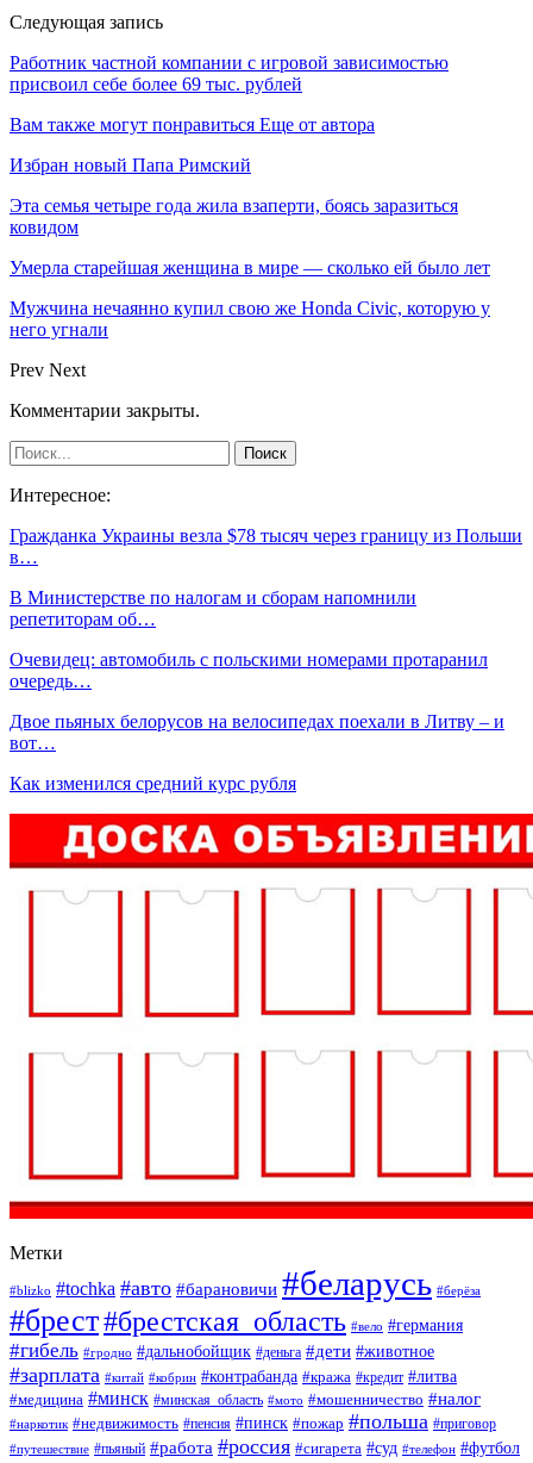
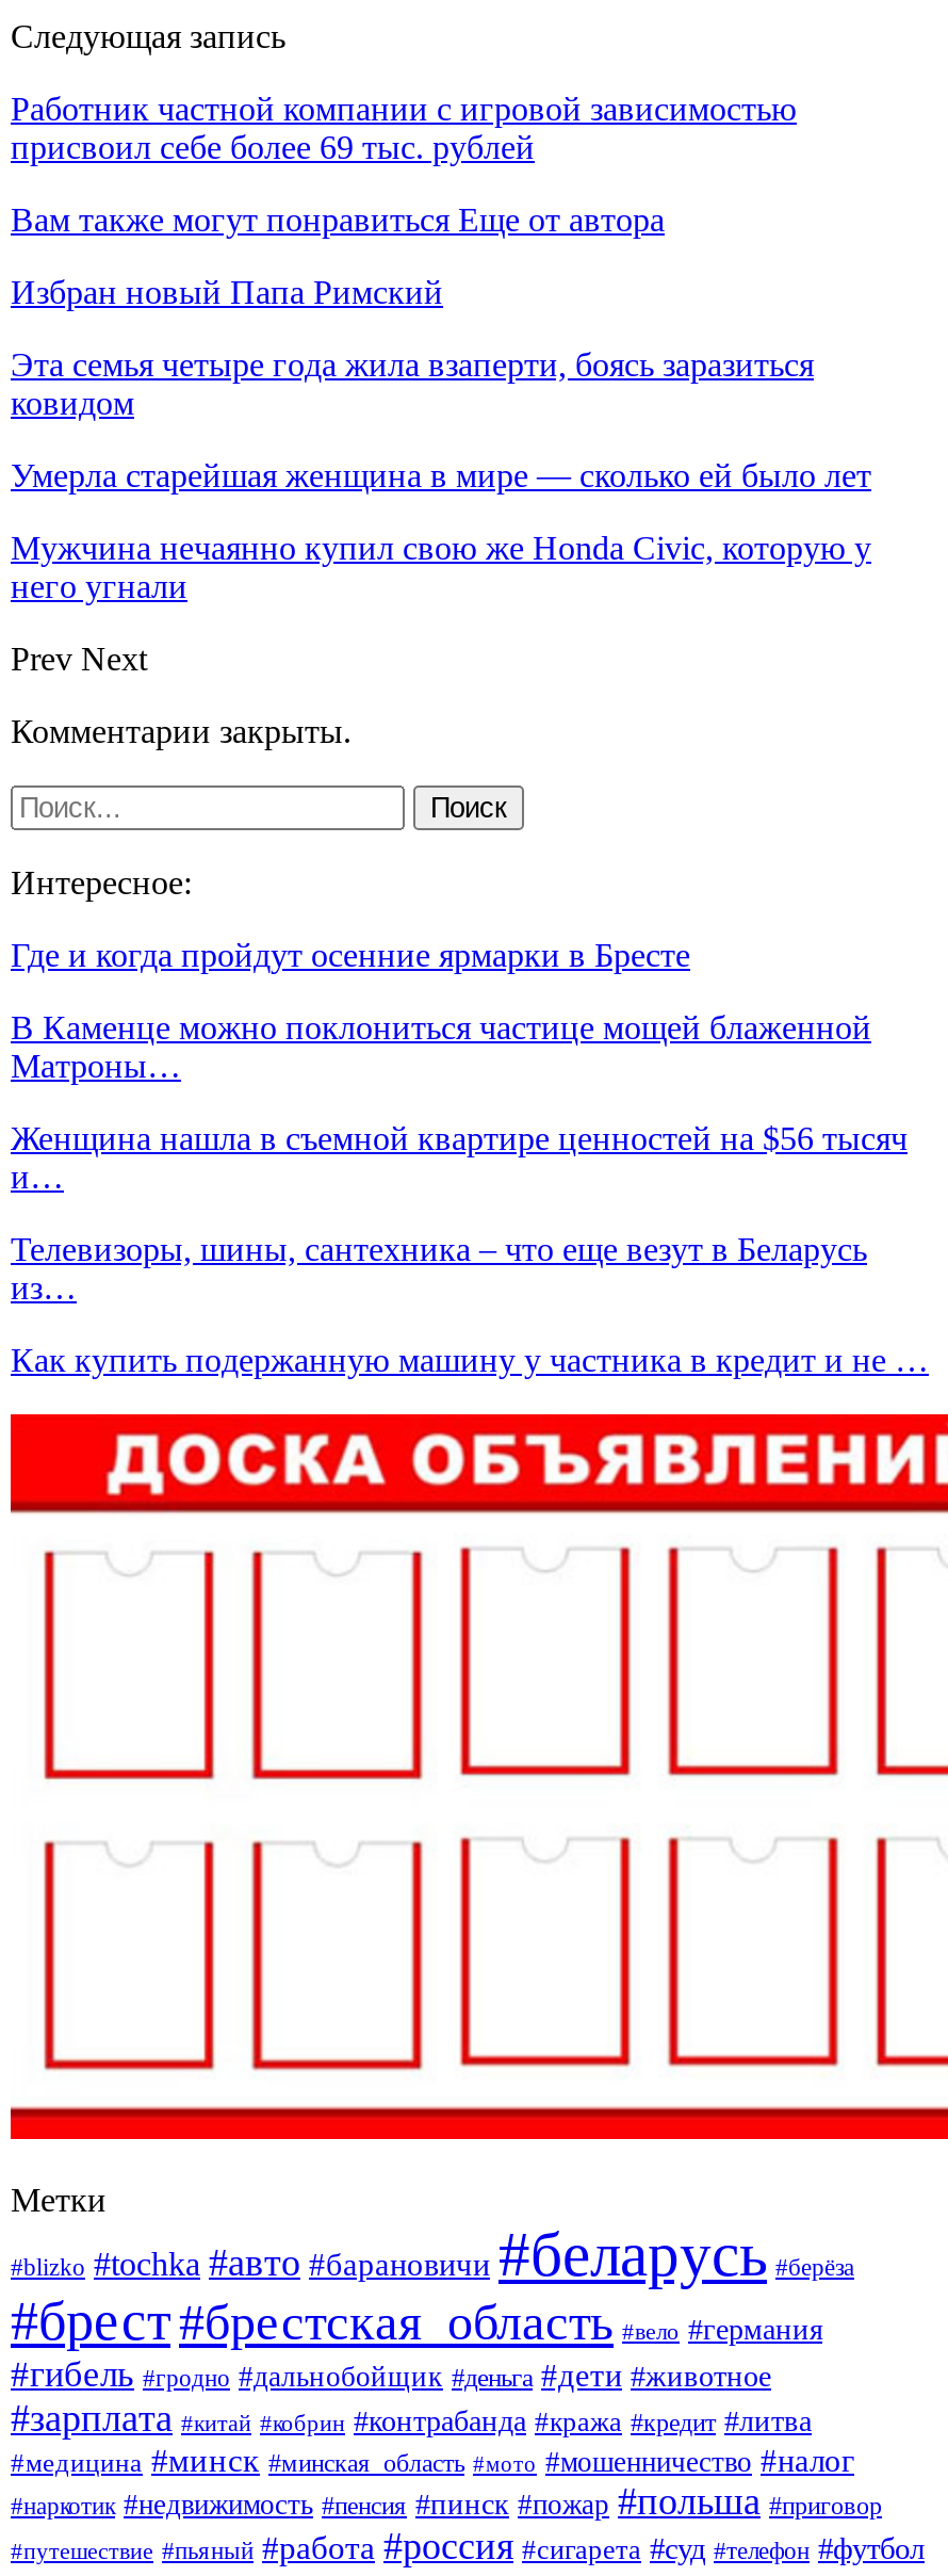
- Гражданка Украины везла $78 тысяч через границу из Польши
- в…
+ Где и когда пройдут осенние ярмарки в Бресте

- В Министерстве по налогам и сборам напомнили
- репетиторам об…
+ В Каменце можно поклониться частице мощей блаженной
+ Матроны…

- Очевидец: автомобиль с польскими номерами протаранил
- очередь…
+ Женщина нашла в съемной квартире ценностей на $56 тысяч
+ и…

- Двое пьяных белорусов на велосипедах поехали в Литву – и
- вот…
+ Телевизоры, шины, сантехника – что еще везут в Беларусь
+ из…

- Как изменился средний курс рубля
+ Как купить подержанную машину у частника в кредит и не …
